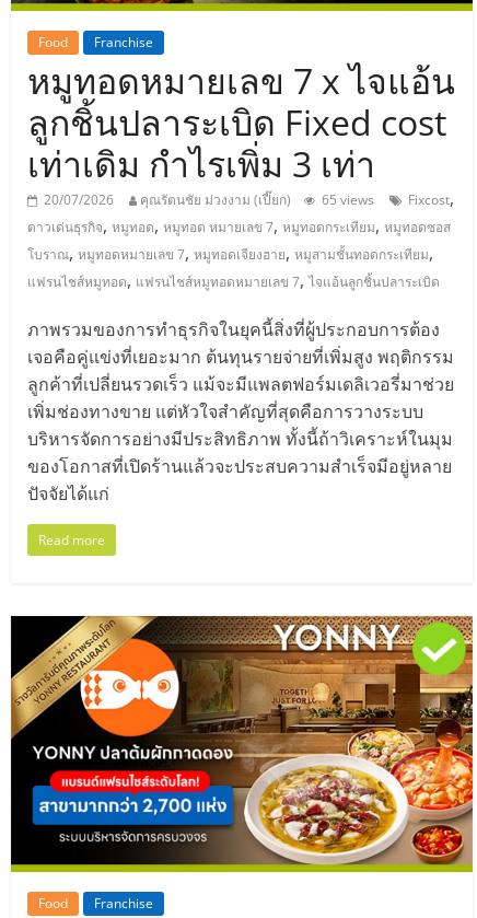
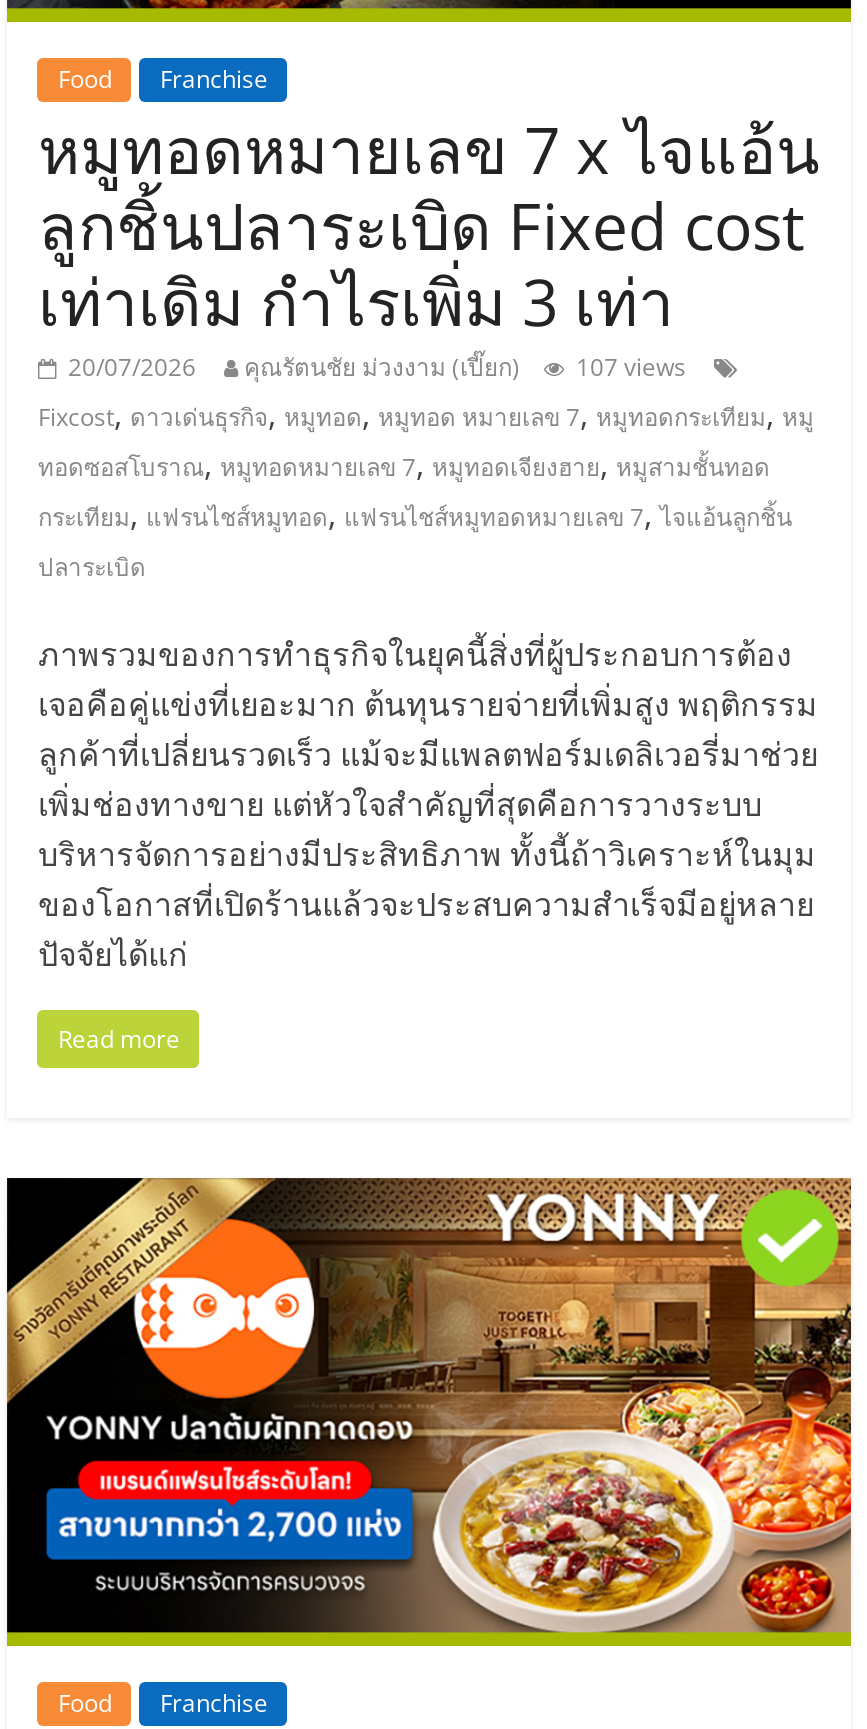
- 65 views
- Fixcost,
- ดาวเด่นธุรกิจ,หมูทอด,หมูทอด หมายเลข 7,หมูทอดกระเทียม,หมูทอดซอส
- โบราณ,หมูทอดหมายเลข 7,หมูทอดเจียงฮาย,หมูสามชั้นทอดกระเทียม,
- แฟรนไชส์หมูทอด,แฟรนไชส์หมูทอดหมายเลข 7,ไจแอ้นลูกชิ้นปลาระเบิด
+ 107 views
+ Fixcost,ดาวเด่นธุรกิจ,หมูทอด,หมูทอด หมายเลข 7,หมูทอดกระเทียม,หมู
+ ทอดซอสโบราณ,หมูทอดหมายเลข 7,หมูทอดเจียงฮาย,หมูสามชั้นทอด
+ กระเทียม,แฟรนไชส์หมูทอด,แฟรนไชส์หมูทอดหมายเลข 7,ไจแอ้นลูกชิ้น
+ ปลาระเบิด
